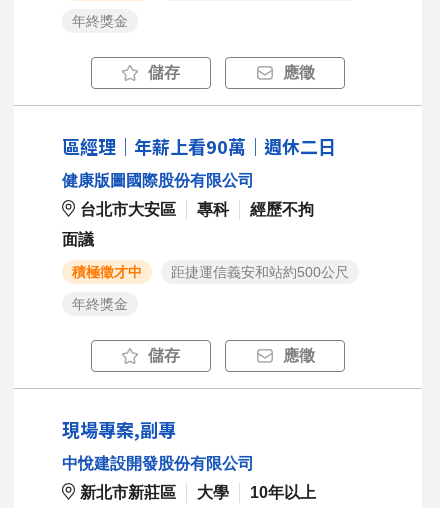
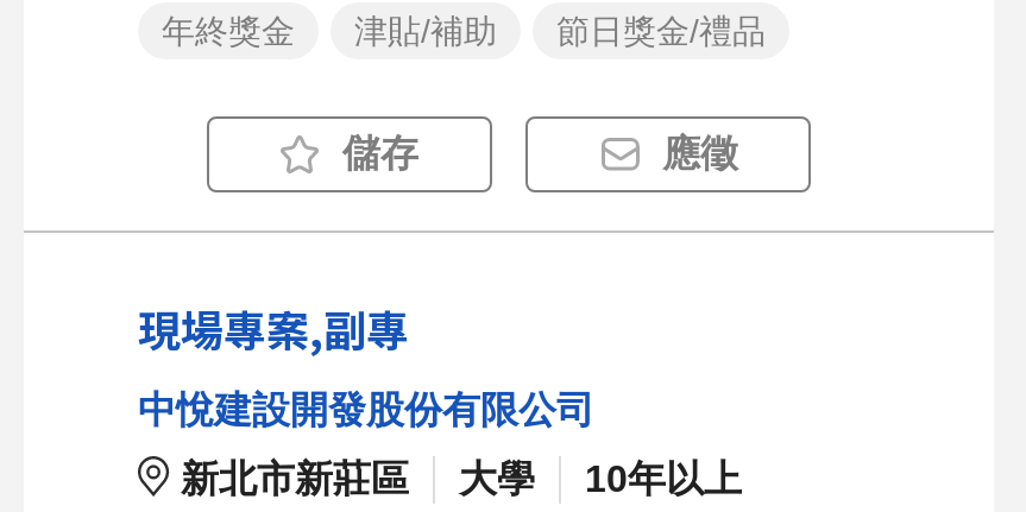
- 儲存
- 應徵
- 區經理｜年薪上看90萬｜週休二日
- 健康版圖國際股份有限公司
- 台北市大安區
- 專科
- 經歷不拘
- 面議
- 積極徵才中
- 距捷運信義安和站約500公尺
- 年終獎金
+ 津貼/補助
+ 節日獎金/禮品
